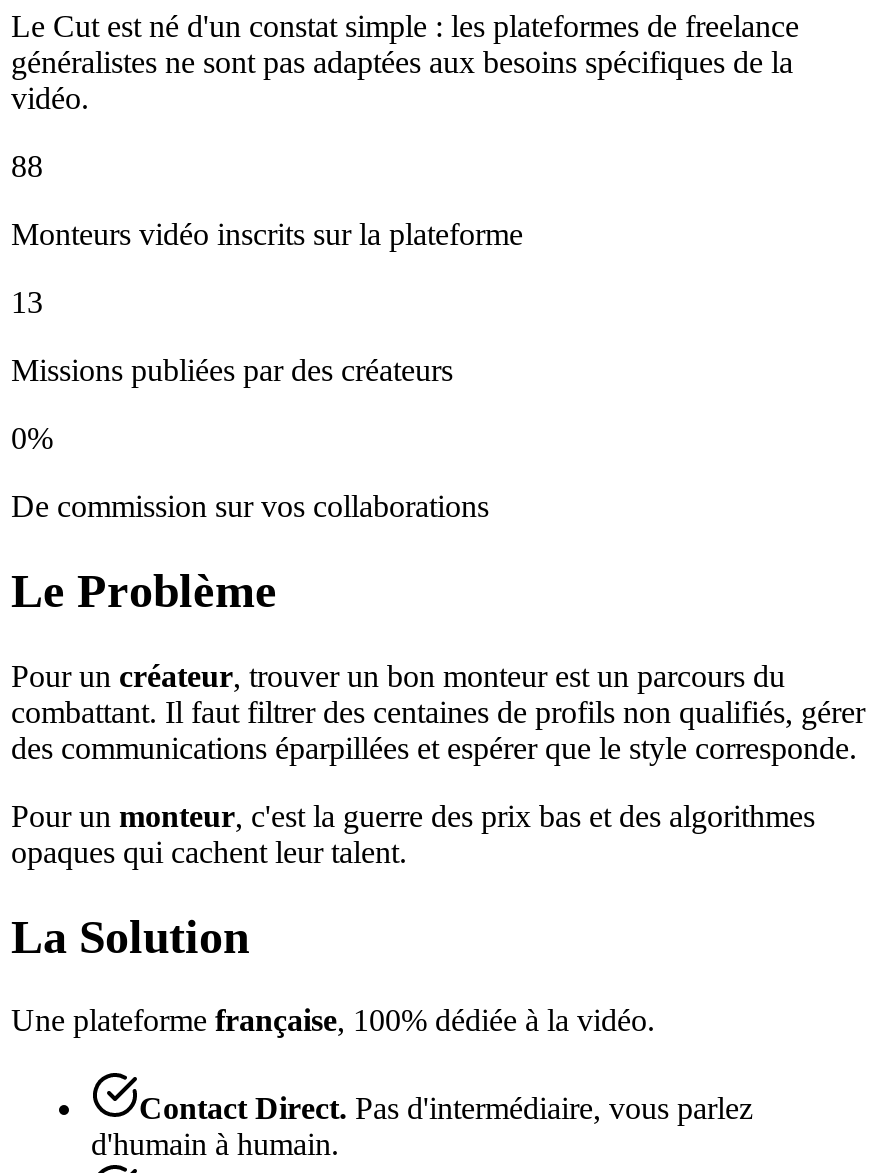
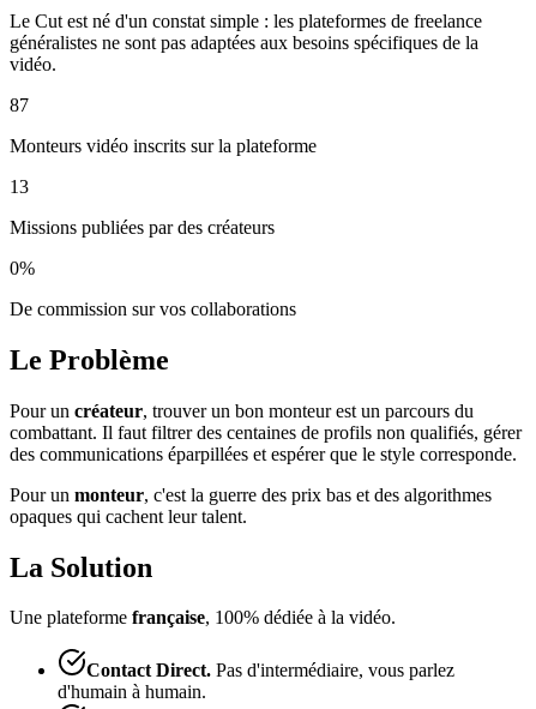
- 88
+ 87
